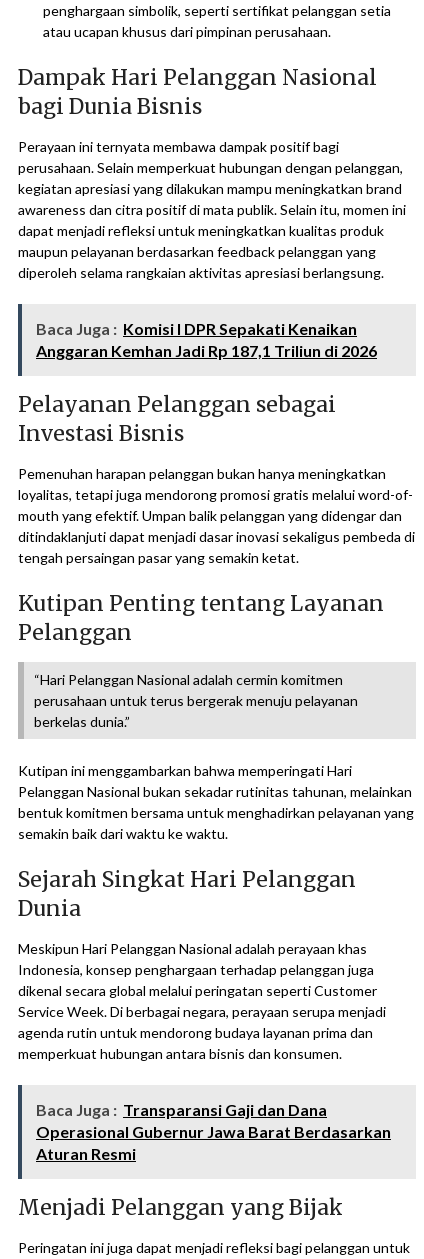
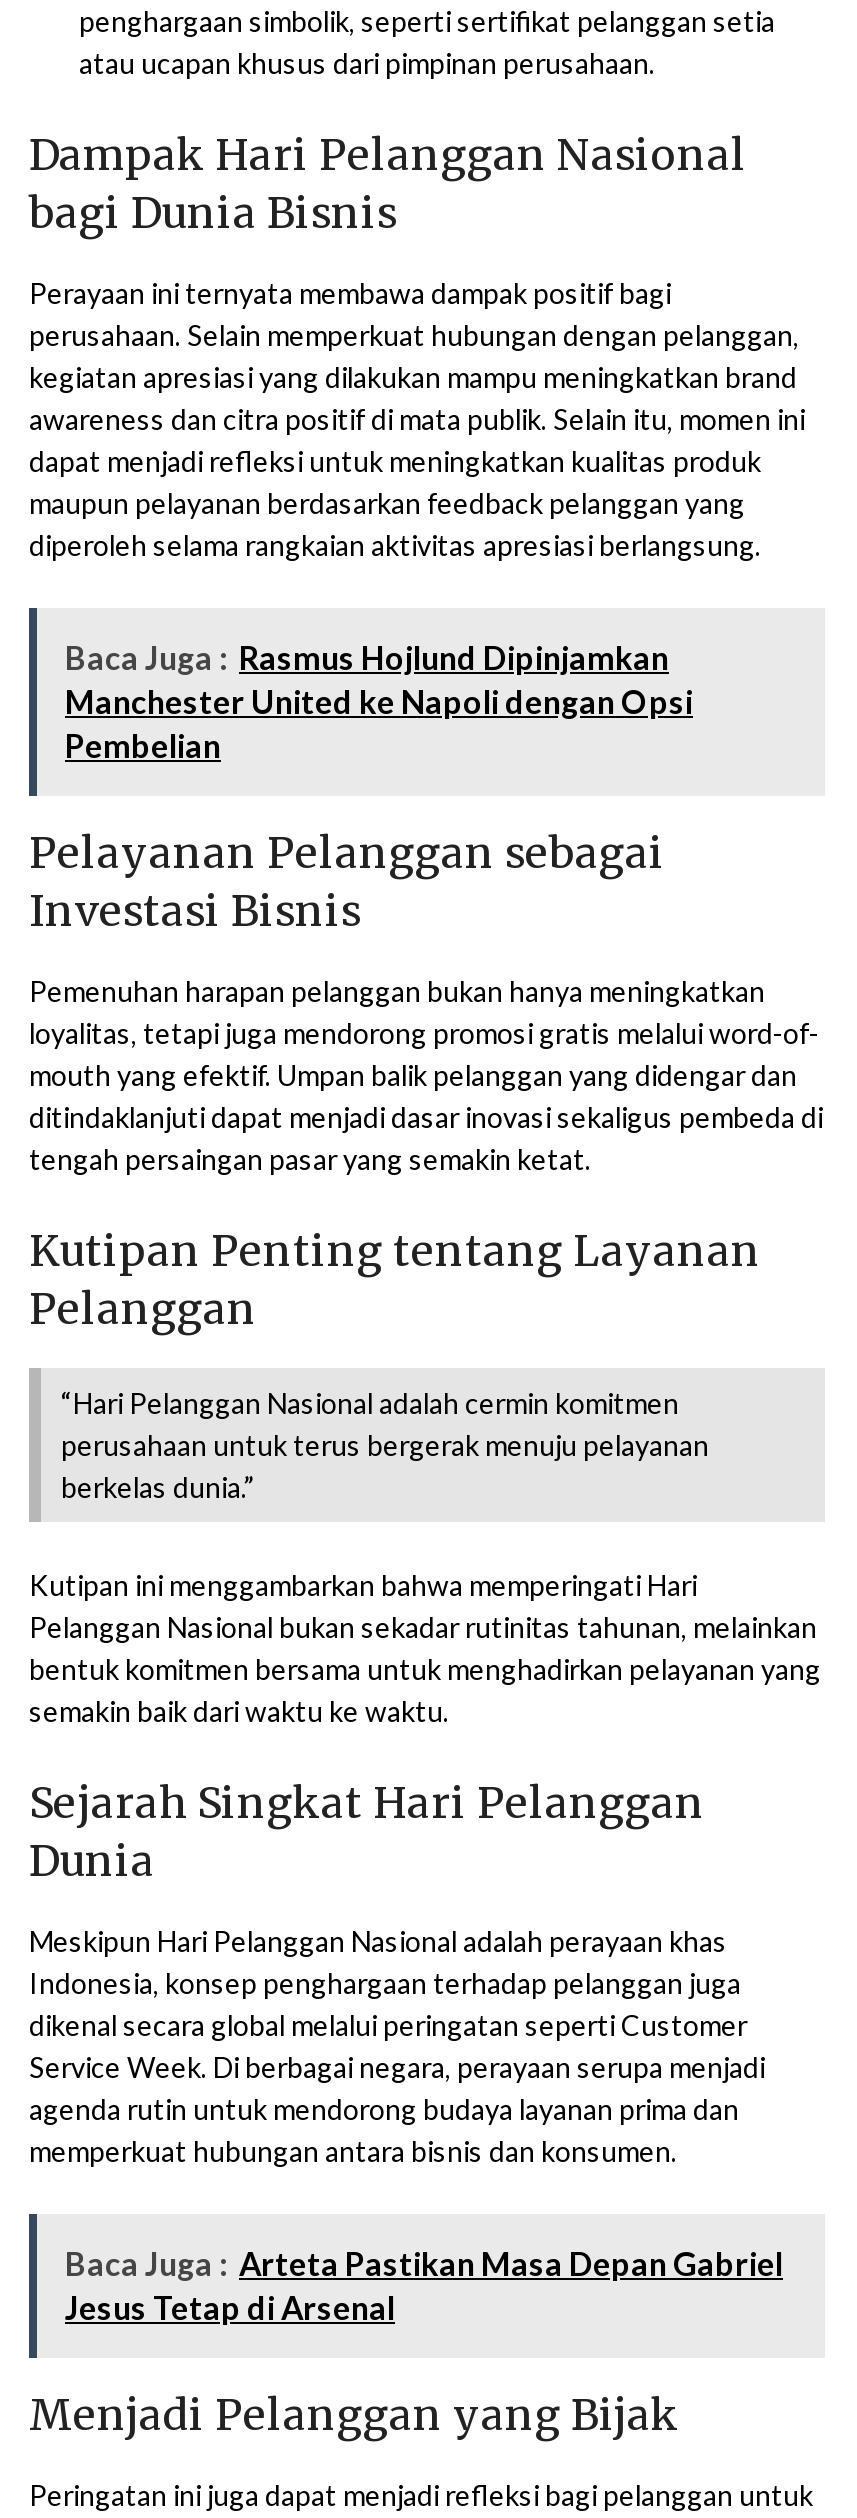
- Baca Juga : Komisi I DPR Sepakati Kenaikan
- Anggaran Kemhan Jadi Rp 187,1 Triliun di 2026
+ Baca Juga : Rasmus Hojlund Dipinjamkan
+ Manchester United ke Napoli dengan Opsi
+ Pembelian

moved down: Pelayanan Pelanggan sebagai | Investasi Bisnis | Pemenuhan harapan pelanggan bukan hanya meningkatkan | ... | agenda rutin untuk mendorong budaya layanan prima dan | memperkuat hubungan antara bisnis dan konsumen.

- Baca Juga : Transparansi Gaji dan Dana
- Operasional Gubernur Jawa Barat Berdasarkan
- Aturan Resmi
+ Baca Juga : Arteta Pastikan Masa Depan Gabriel
+ Jesus Tetap di Arsenal
